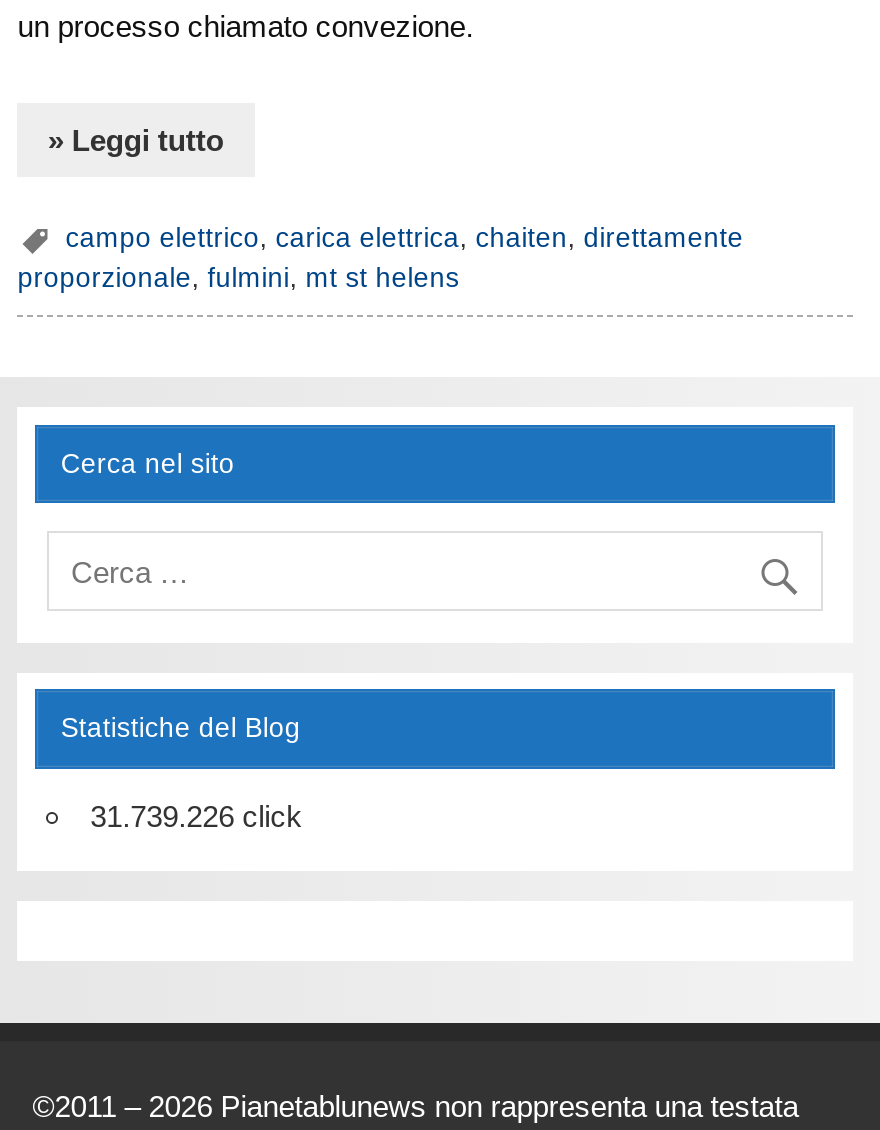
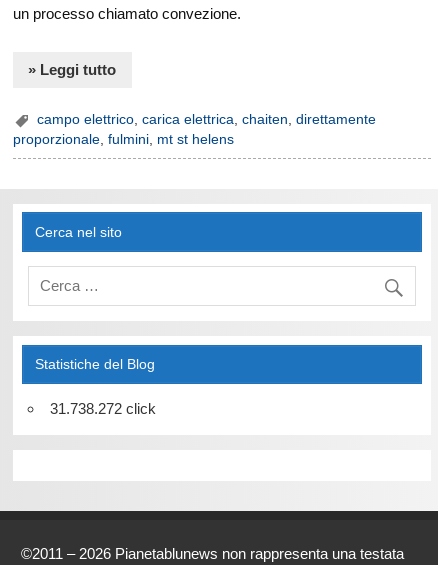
- 31.739.226 click
+ 31.738.272 click
